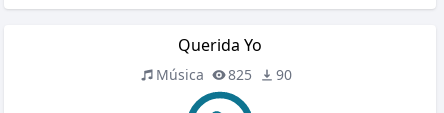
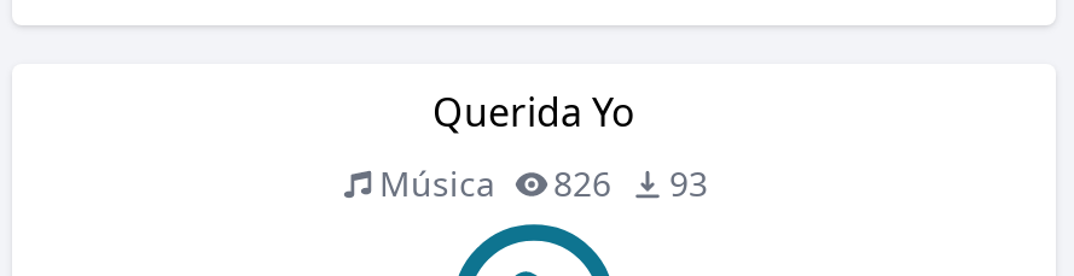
- 825
+ 826

- 90
+ 93
